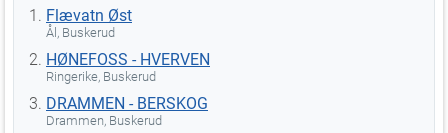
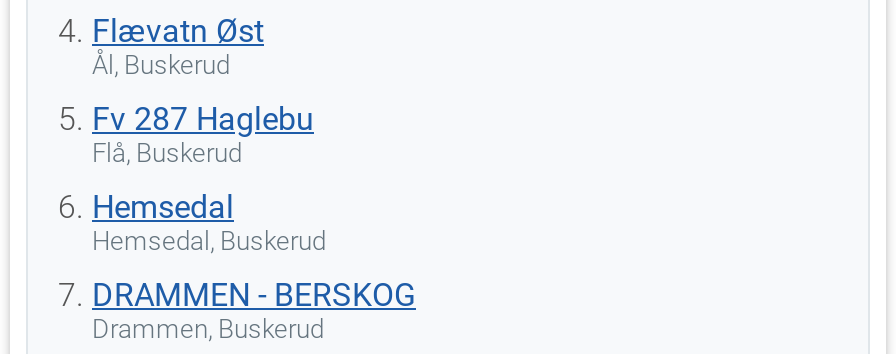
- HØNEFOSS - HVERVEN
- Ringerike, Buskerud
+ Fv 287 Haglebu
+ Flå, Buskerud
+ Hemsedal
+ Hemsedal, Buskerud
